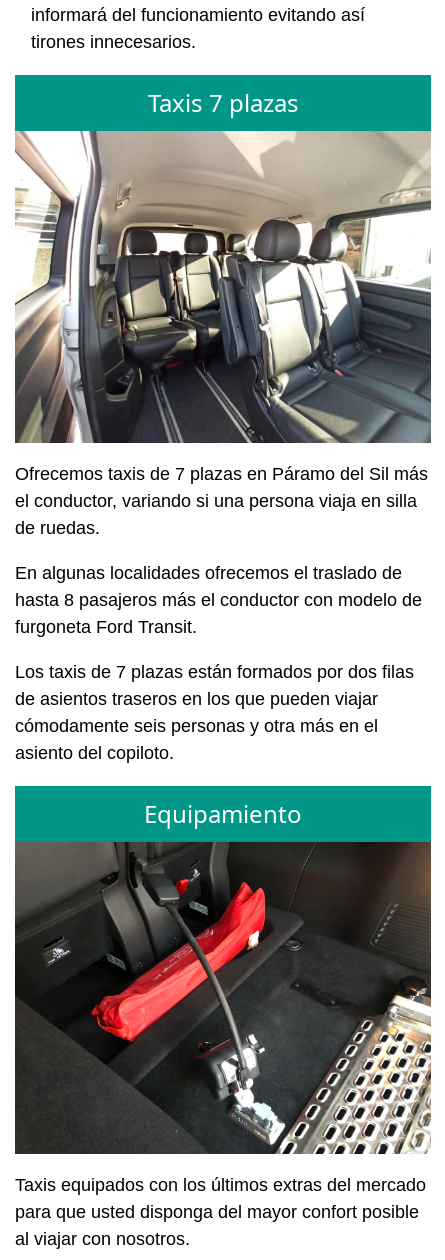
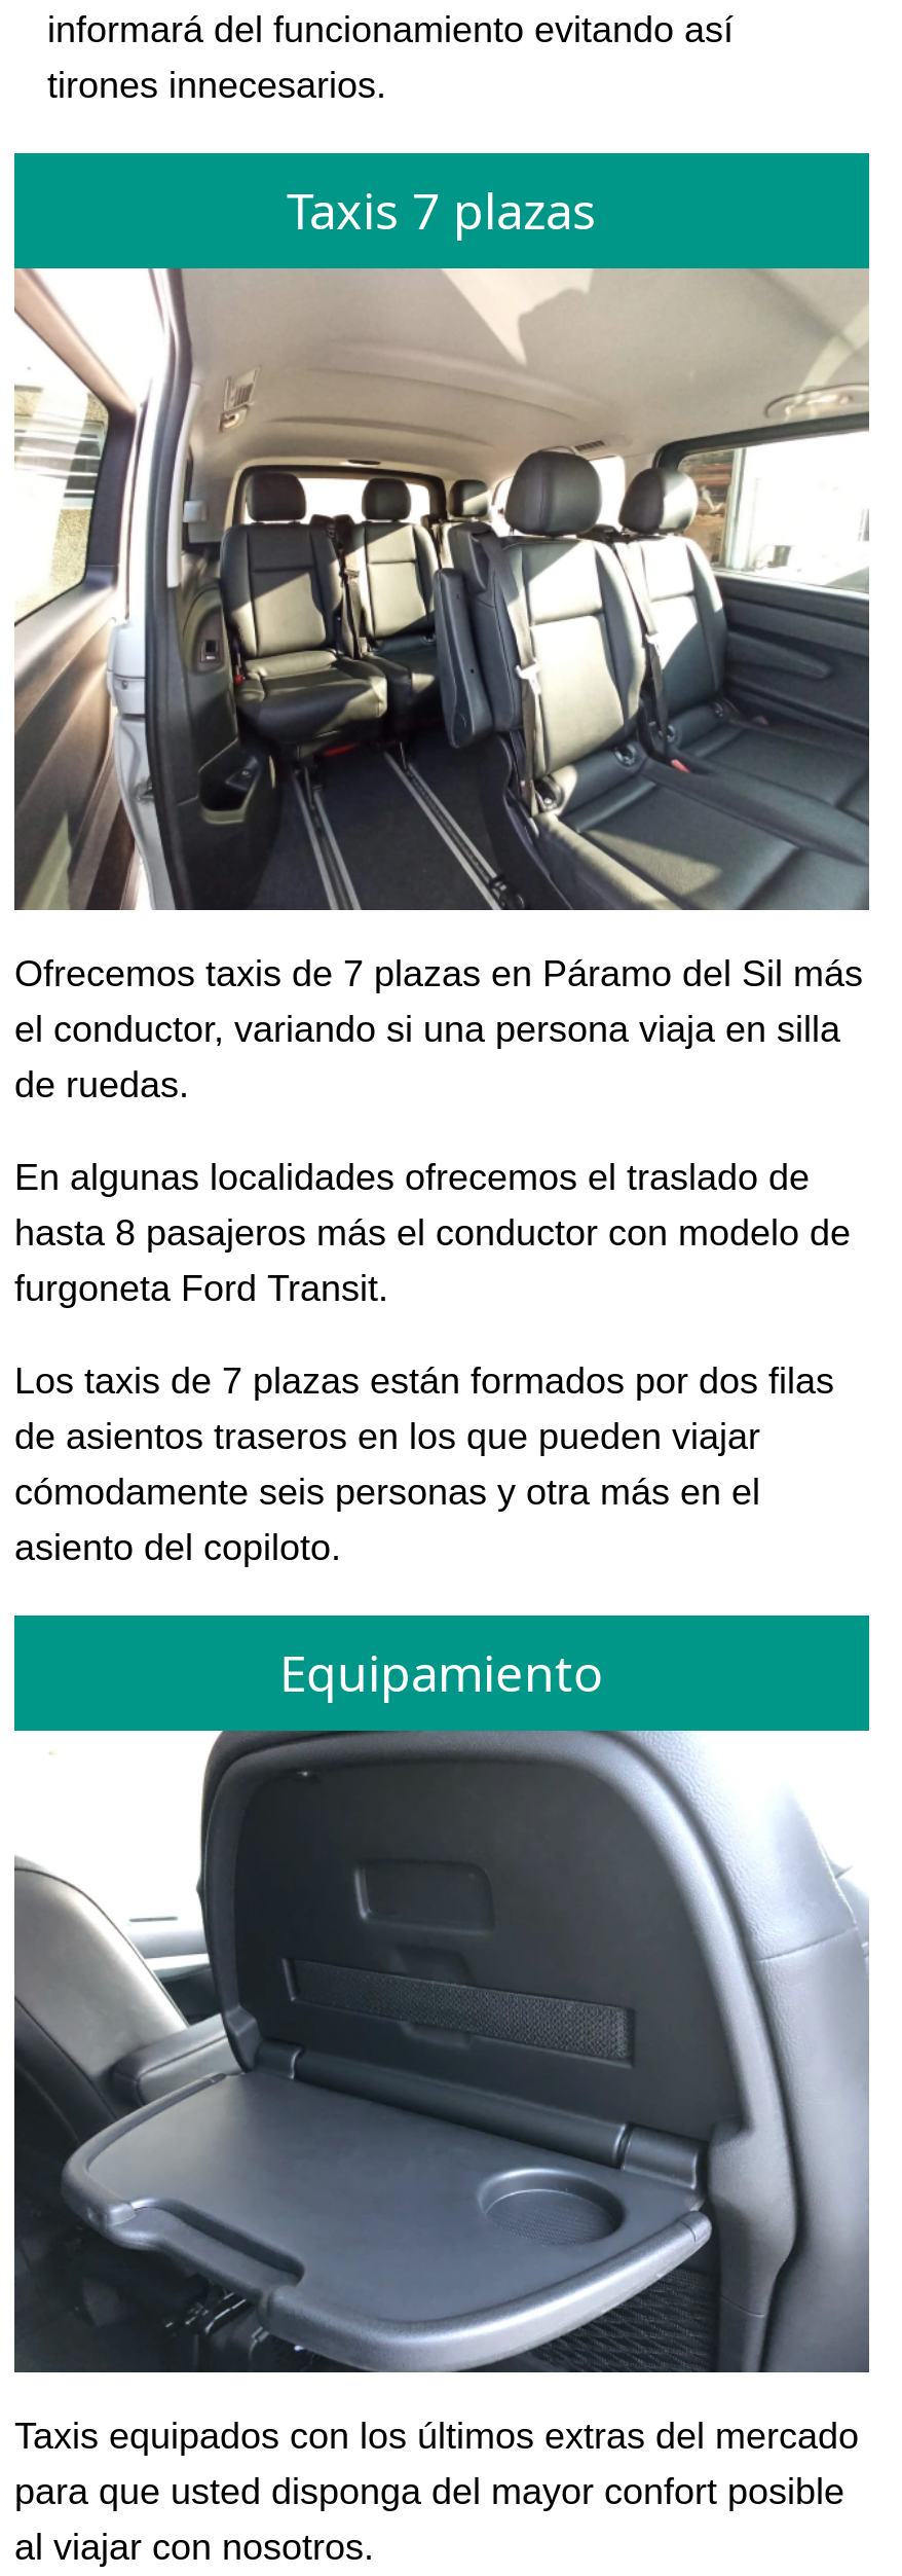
- [image]
+ [image]
